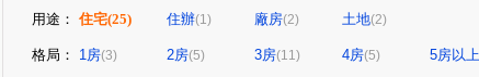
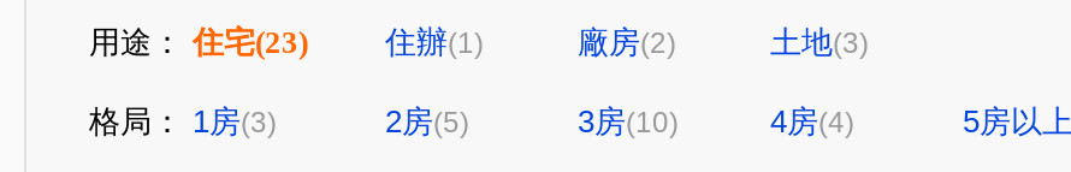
- 用途： 住宅(25)
+ 用途： 住宅(23)

- 土地(2)
+ 土地(3)

- 3房(11)
+ 3房(10)

- 4房(5)
+ 4房(4)
